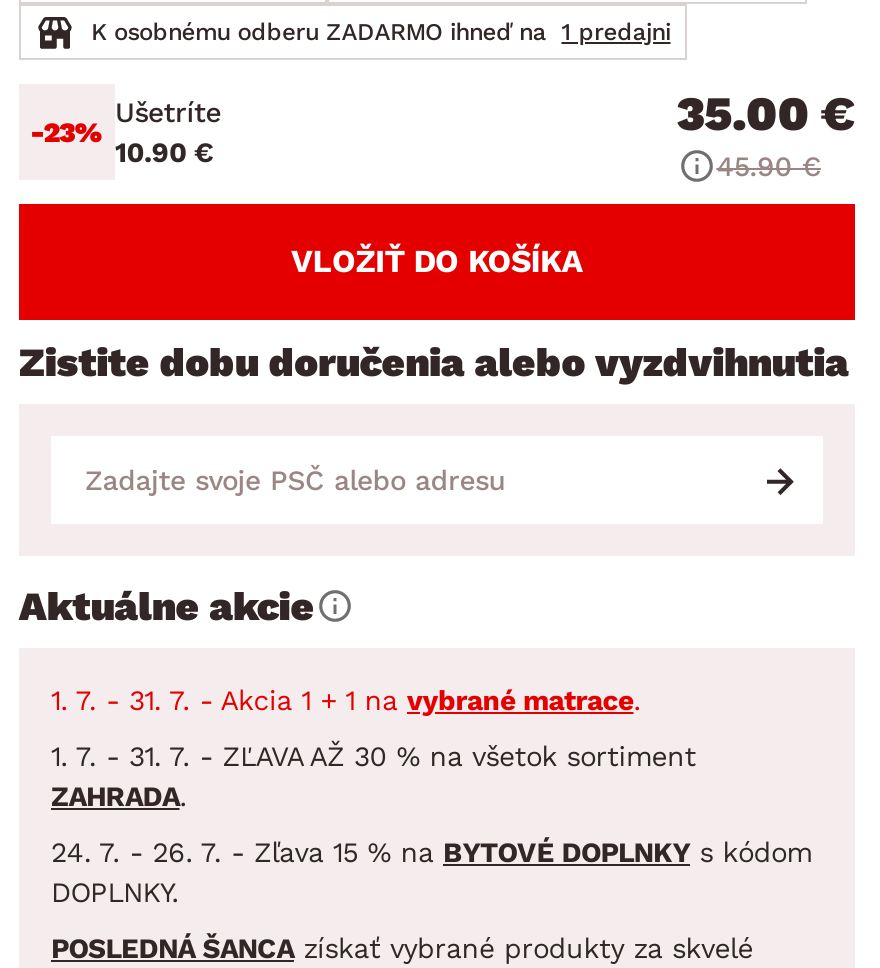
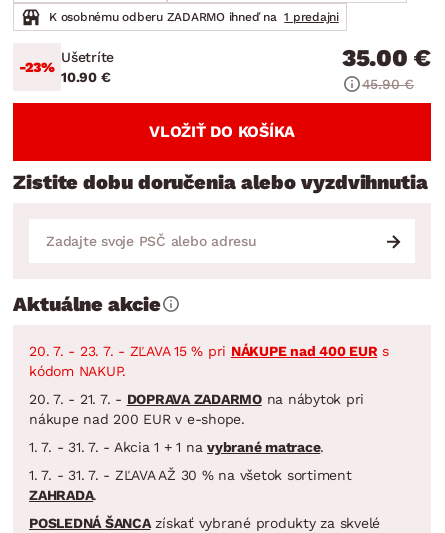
+ 20. 7. - 23. 7. - ZĽAVA 15 % pri NÁKUPE nad 400 EUR s
+ kódom NAKUP.
+ 20. 7. - 21. 7. - DOPRAVA ZADARMO na nábytok pri
+ nákupe nad 200 EUR v e-shope.

moved down: 1. 7. - 31. 7. - Akcia 1 + 1 na vybrané matrace. | 1. 7. - 31. 7. - ZĽAVA AŽ 30 % na všetok sortiment | ZAHRADA.

- 24. 7. - 26. 7. - Zľava 15 % na BYTOVÉ DOPLNKY s kódom
- DOPLNKY.
